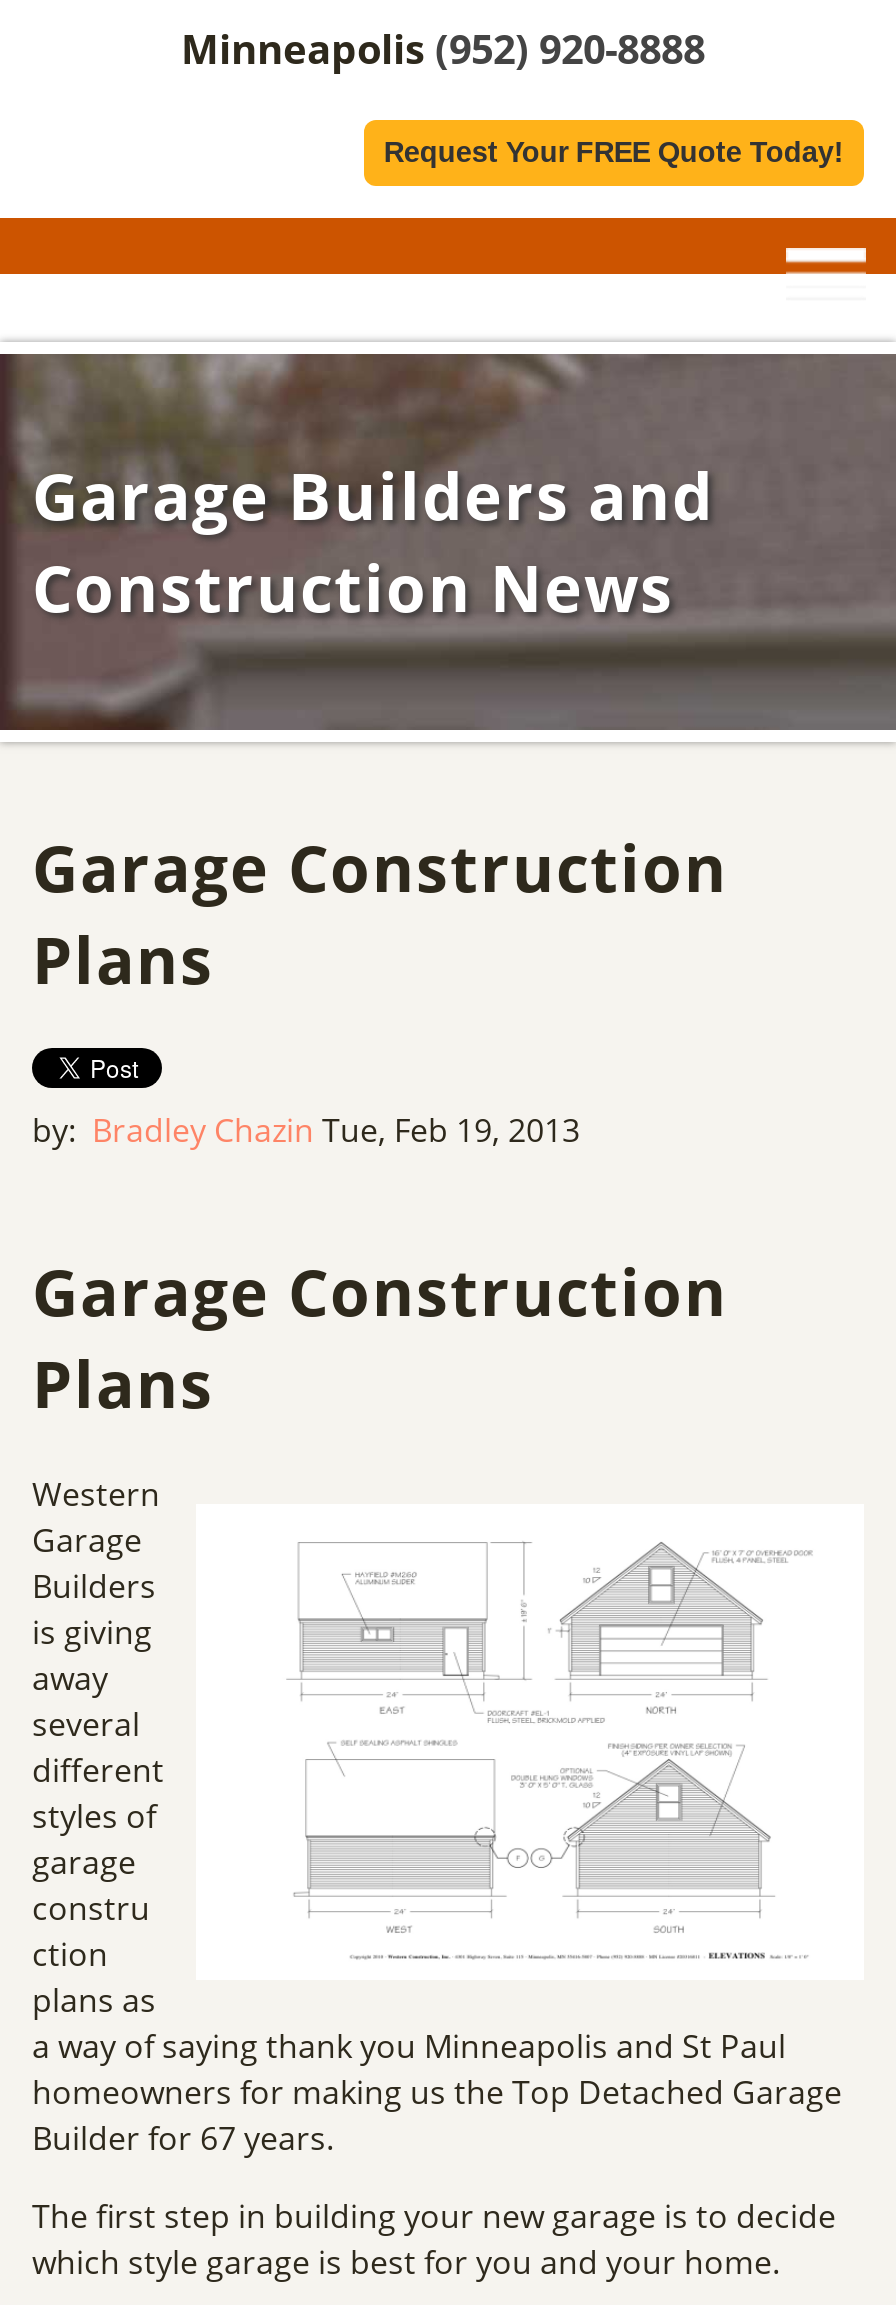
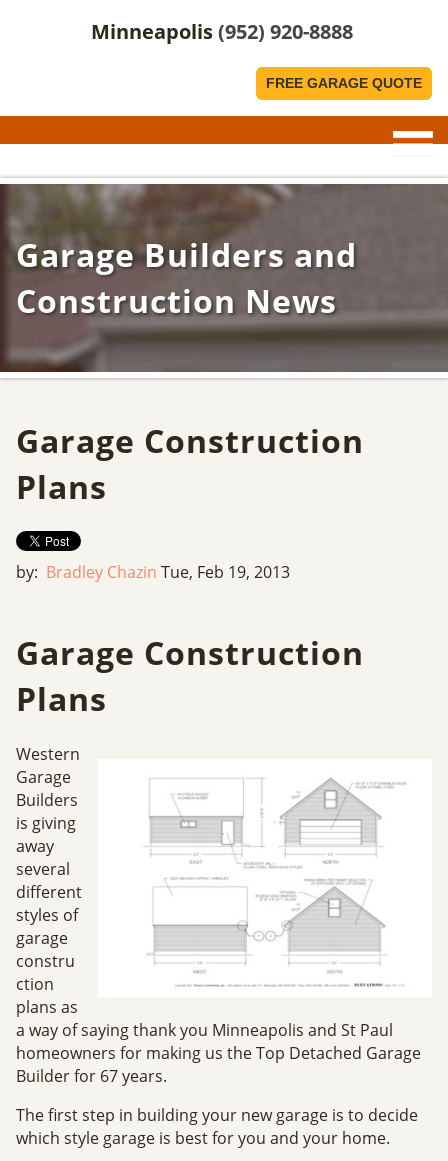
- Request Your FREE Quote Today!
+ FREE GARAGE QUOTE
